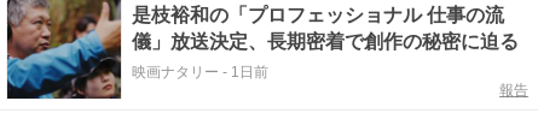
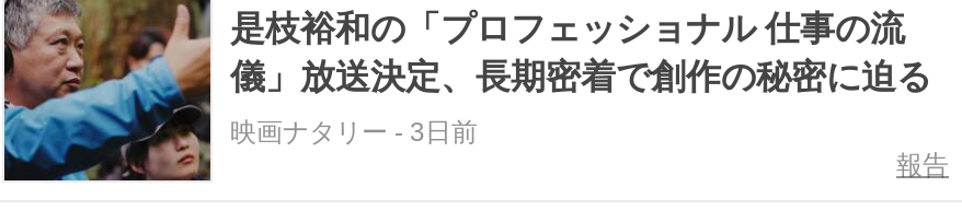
- 映画ナタリー- 1日前
+ 映画ナタリー- 3日前
